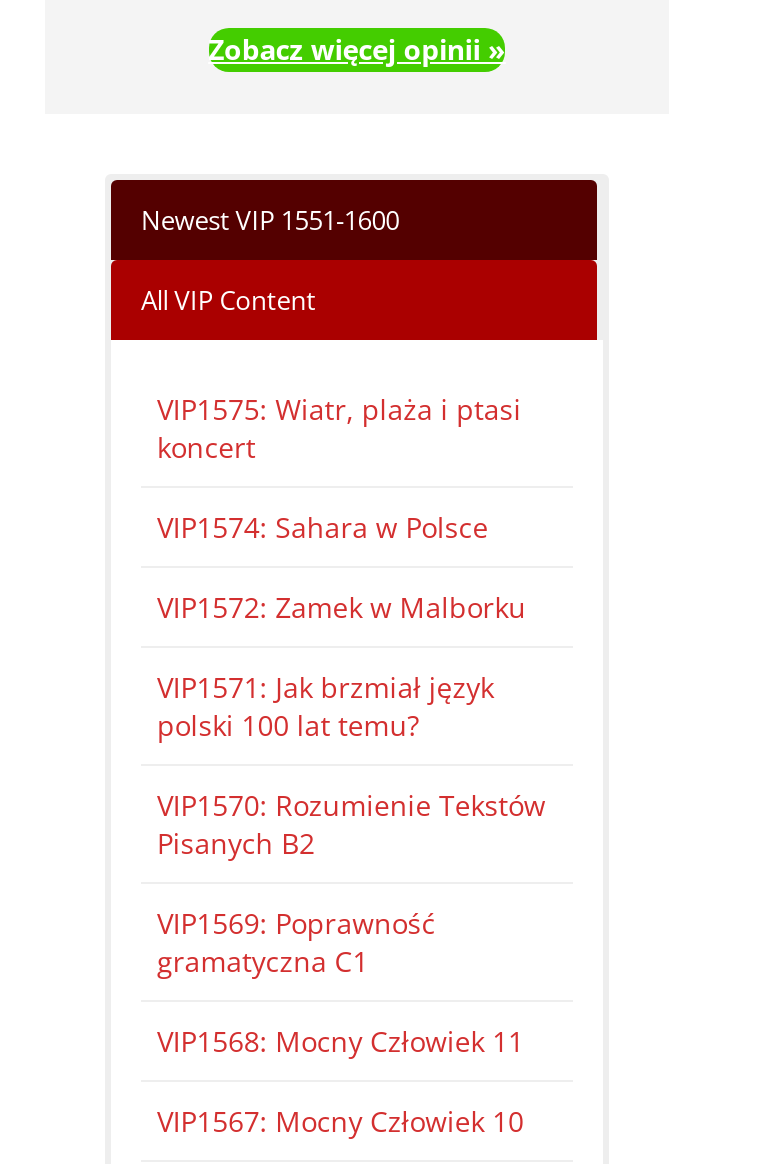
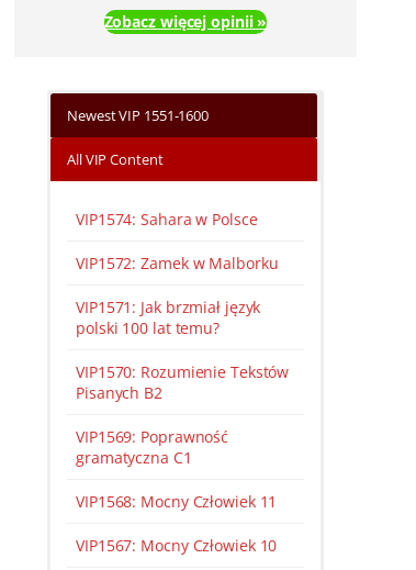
- VIP1575: Wiatr, plaża i ptasi
- koncert
